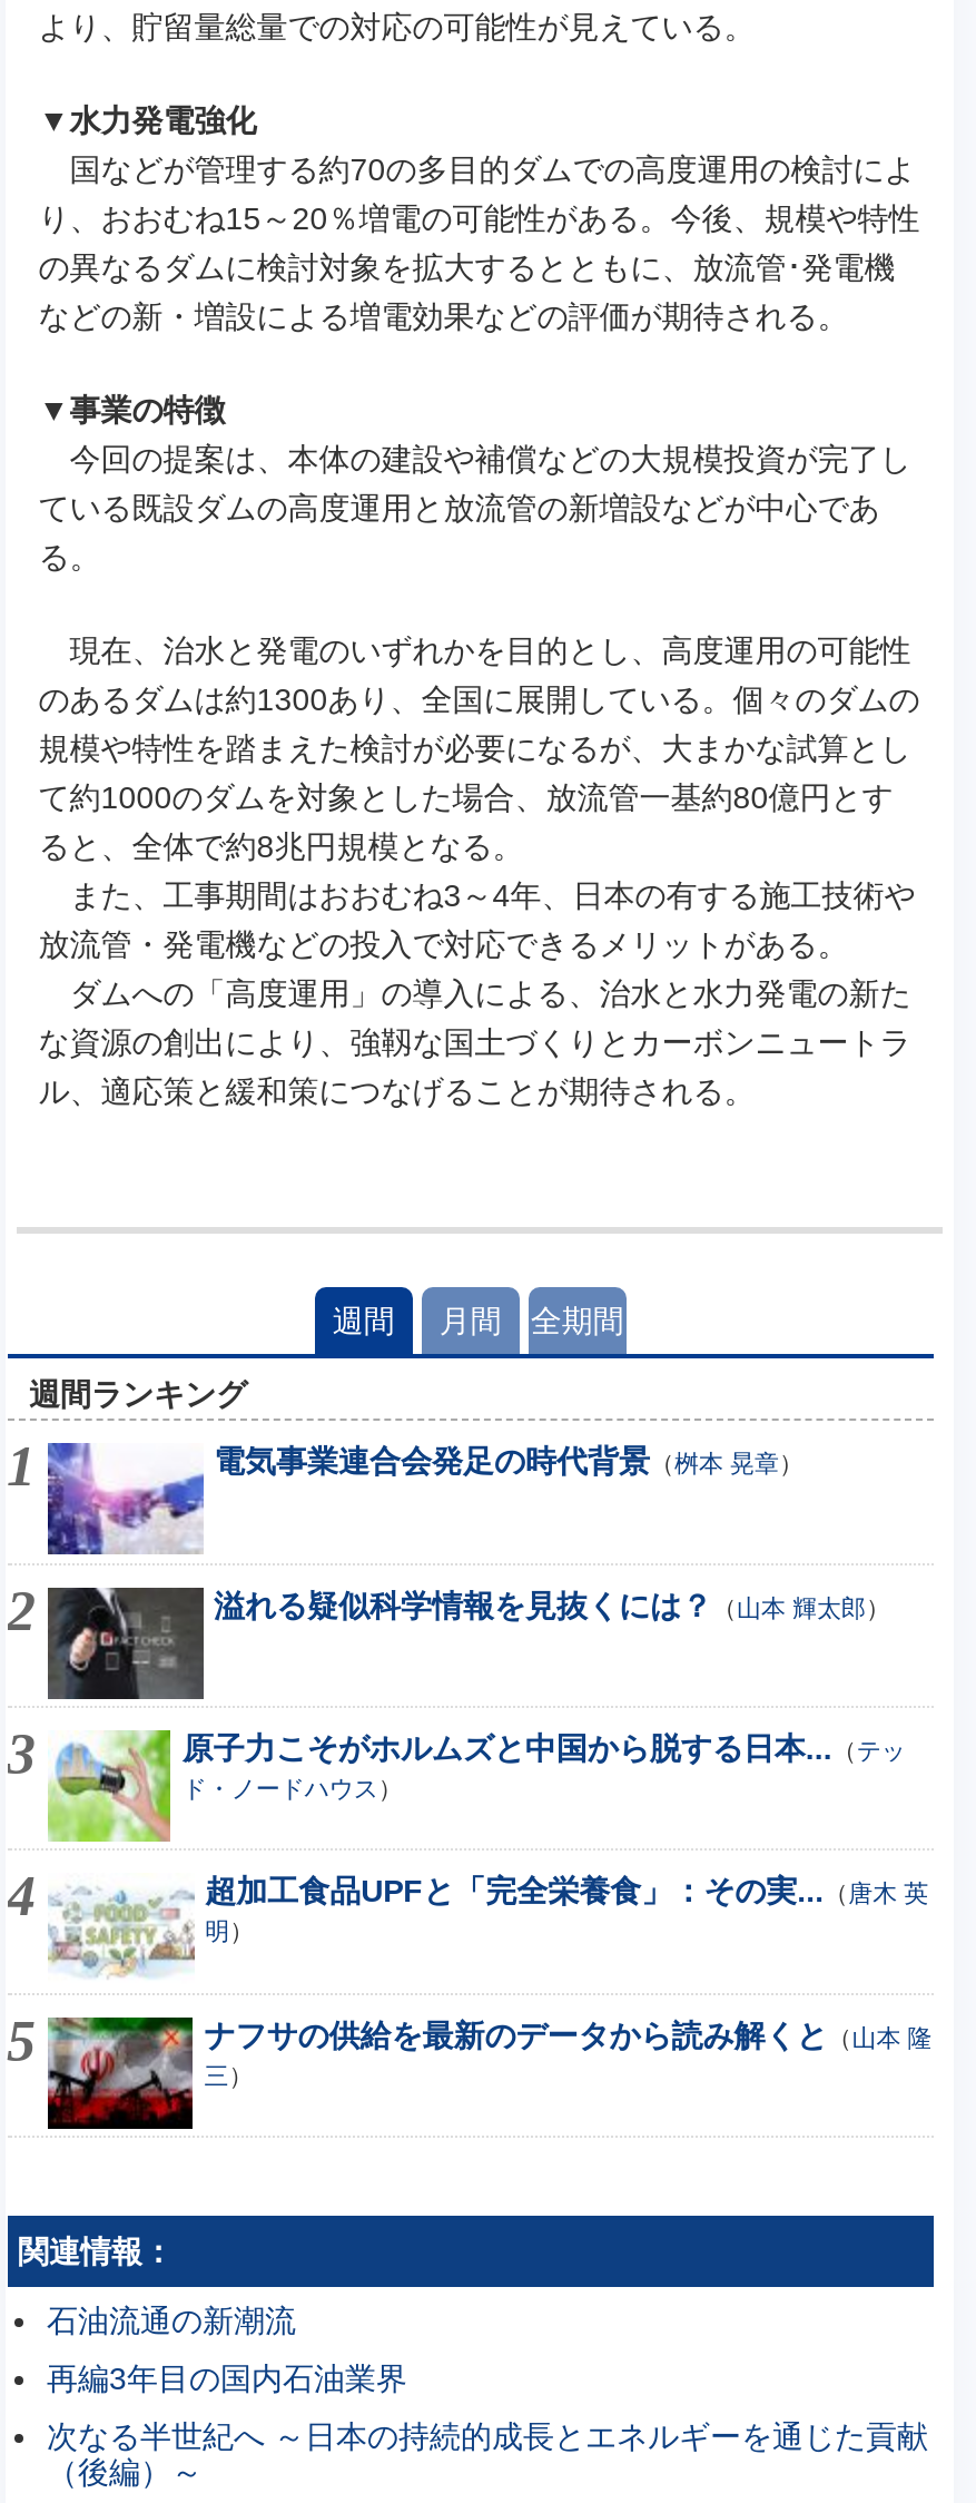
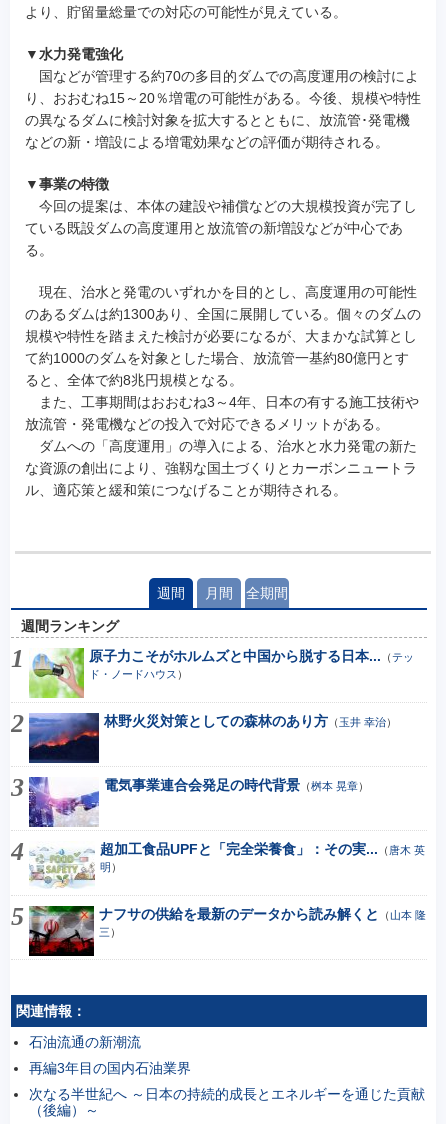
moved down: [image] | 電気事業連合会発足の時代背景（桝本 晃章）

- [image]
+ [image]

- 溢れる疑似科学情報を見抜くには？（山本 輝太郎）

moved up: [image] | 原子力こそがホルムズと中国から脱する日本...（テッ | ド・ノードハウス）

+ 林野火災対策としての森林のあり方（玉井 幸治）
